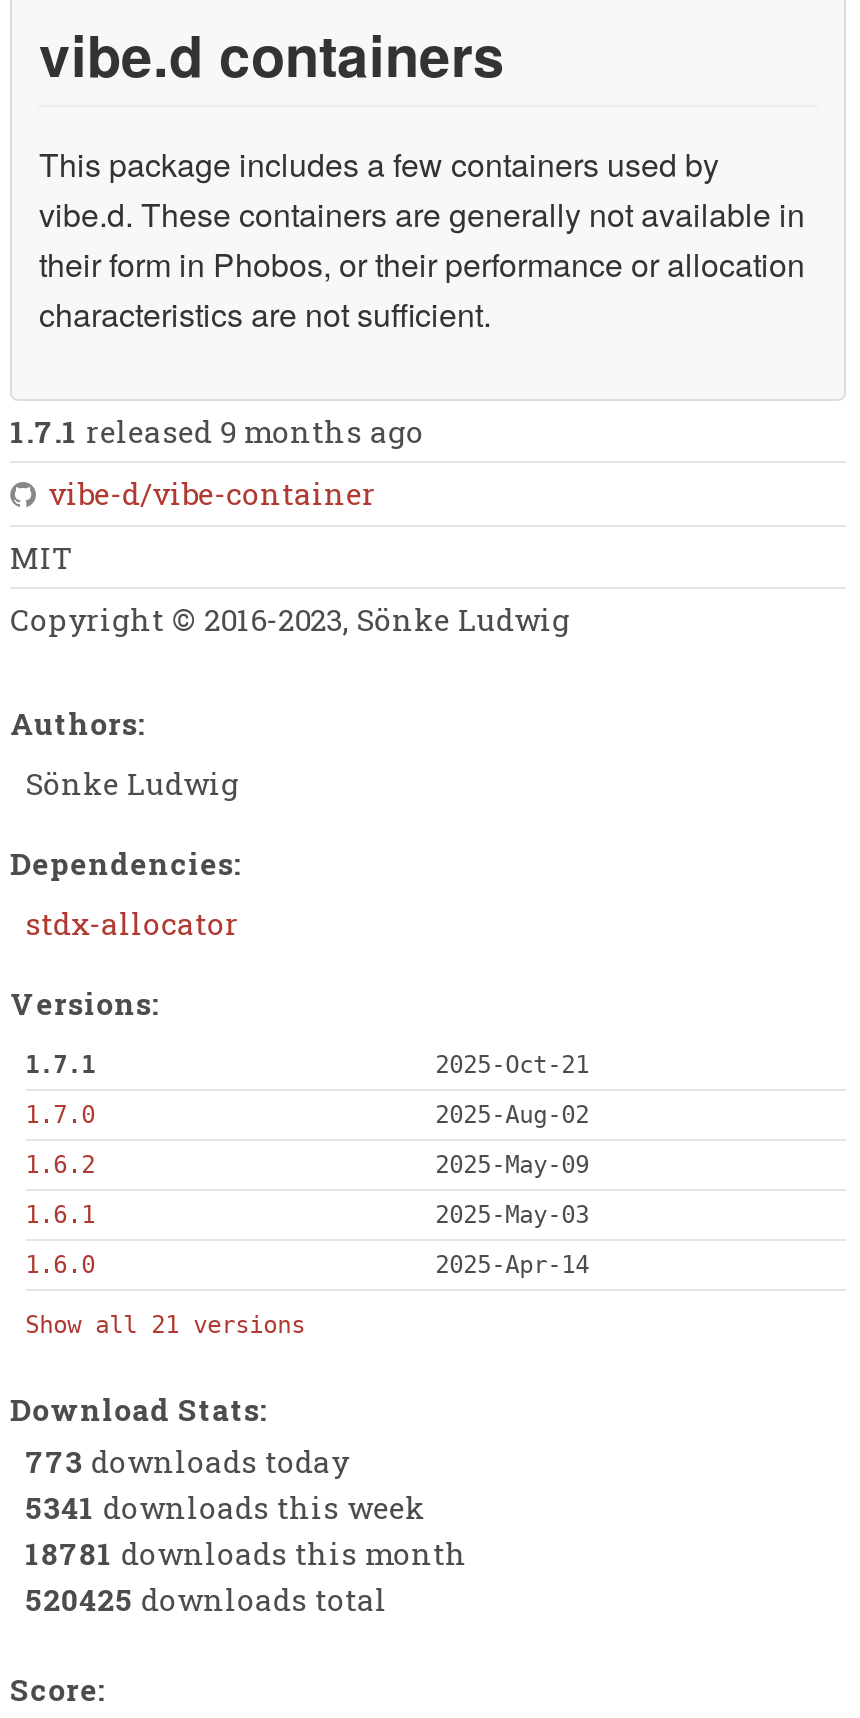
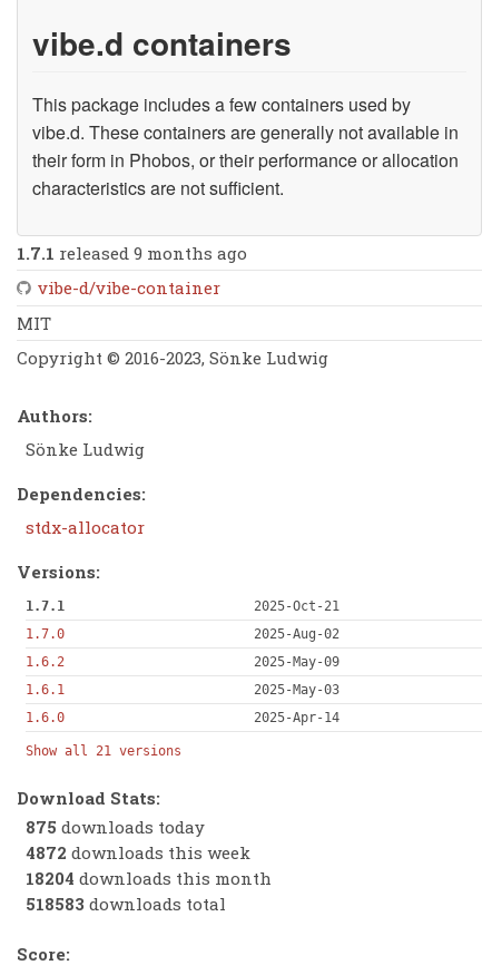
- 773 downloads today
+ 875 downloads today

- 5341 downloads this week
+ 4872 downloads this week

- 18781 downloads this month
+ 18204 downloads this month

- 520425 downloads total
+ 518583 downloads total
